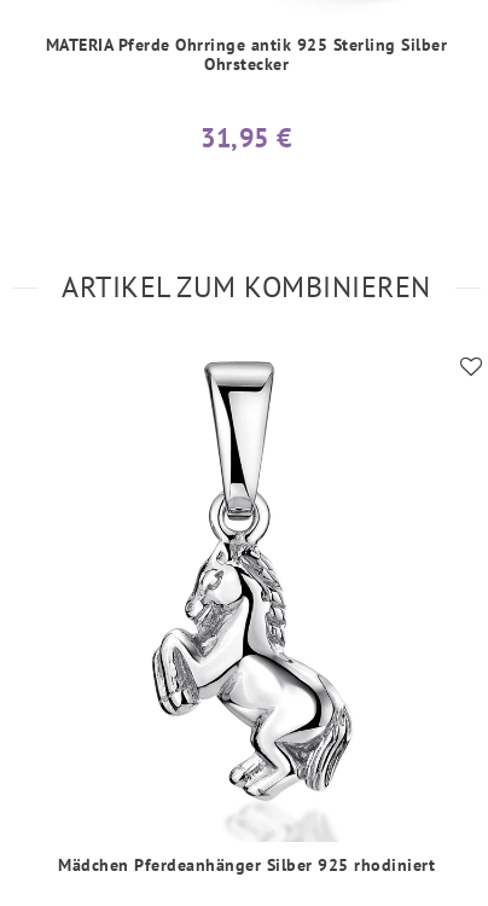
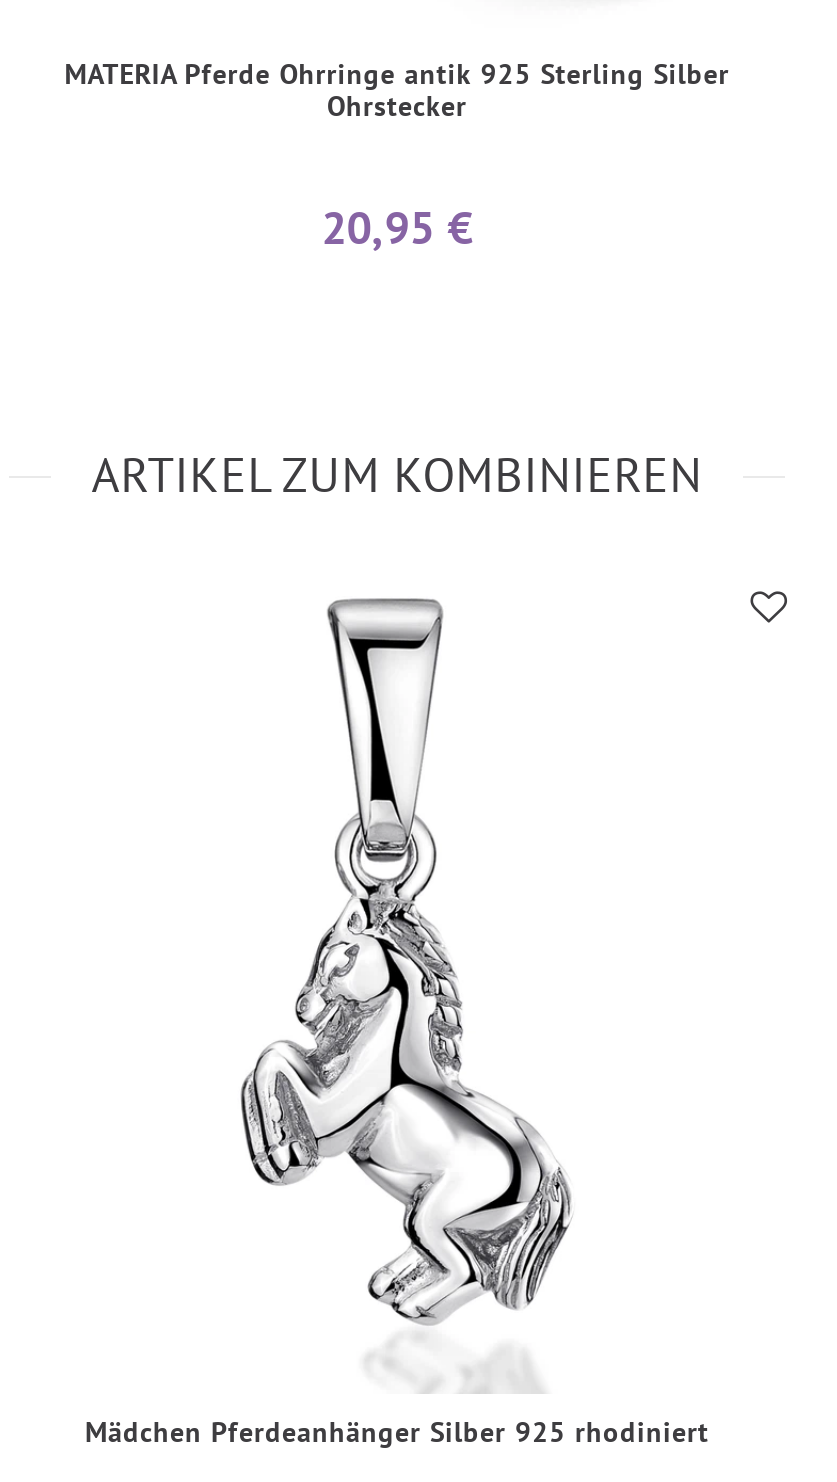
- 31,95 €
+ 20,95 €
